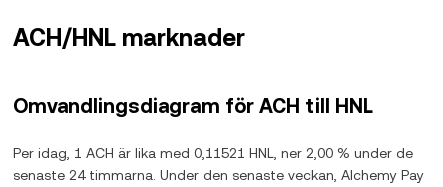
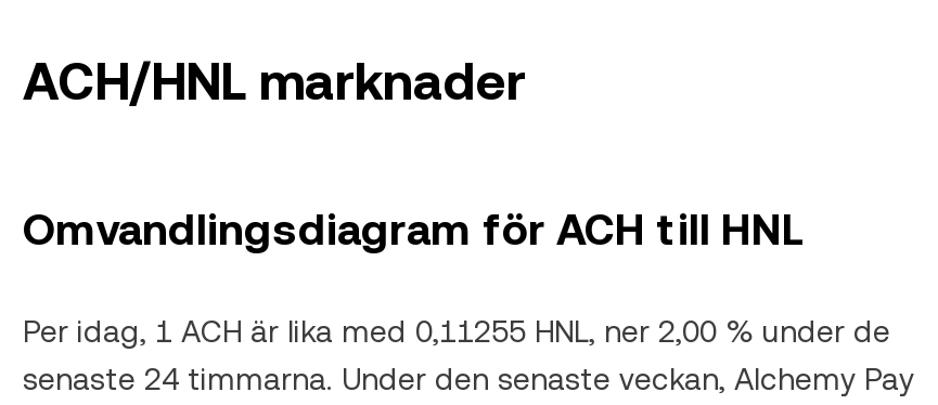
- Per idag, 1 ACH är lika med 0,11521 HNL, ner 2,00 % under de
+ Per idag, 1 ACH är lika med 0,11255 HNL, ner 2,00 % under de
